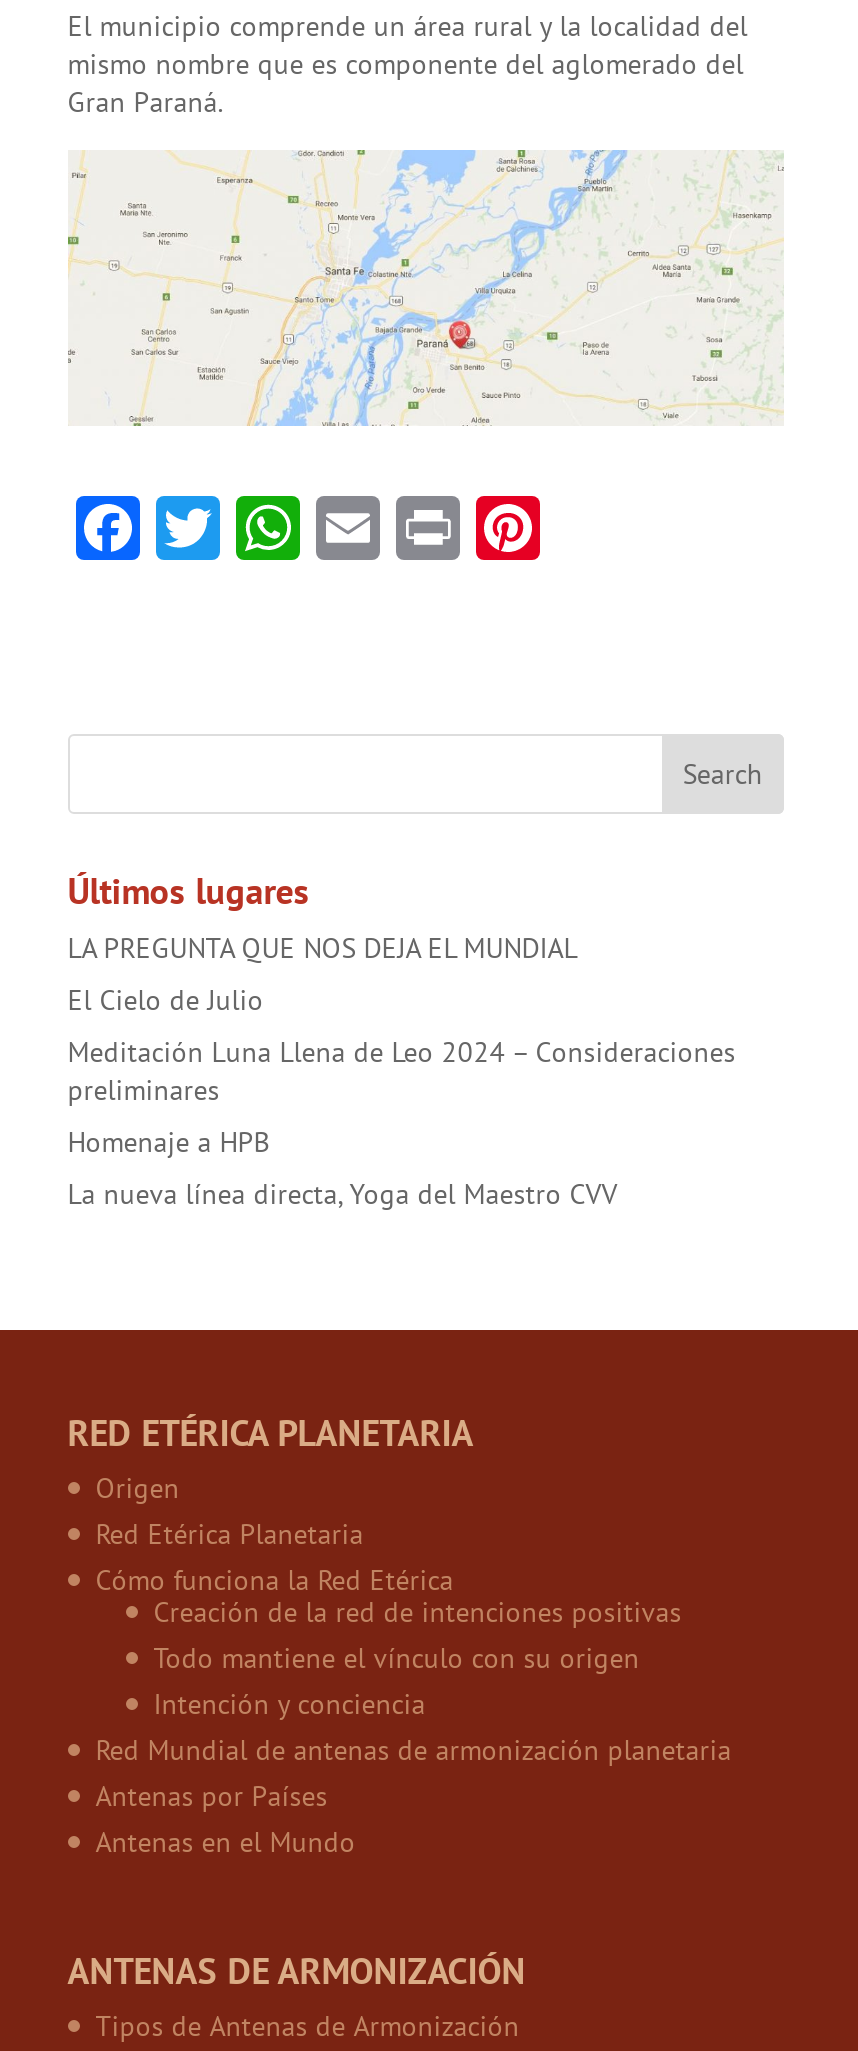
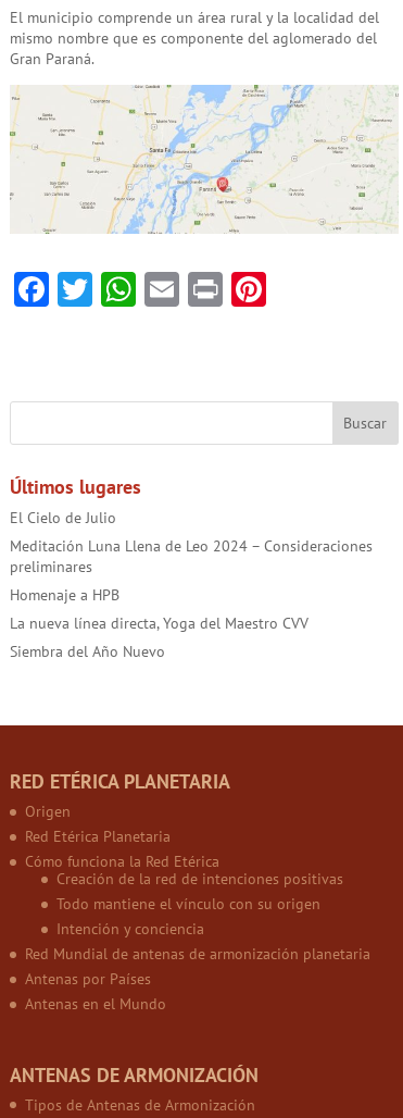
- LA PREGUNTA QUE NOS DEJA EL MUNDIAL

moved up: El Cielo de Julio | Meditación Luna Llena de Leo 2024 – Consideraciones | preliminares | Homenaje a HPB | La nueva línea directa, Yoga del Maestro CVV

+ Siembra del Año Nuevo
